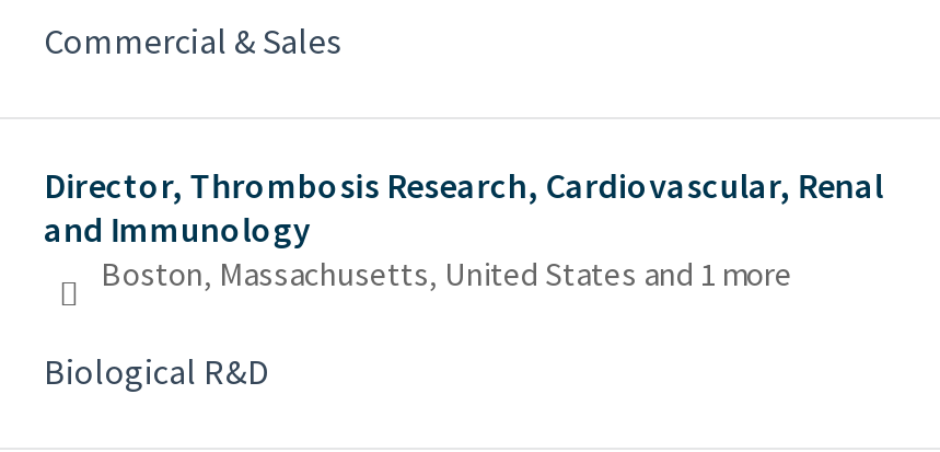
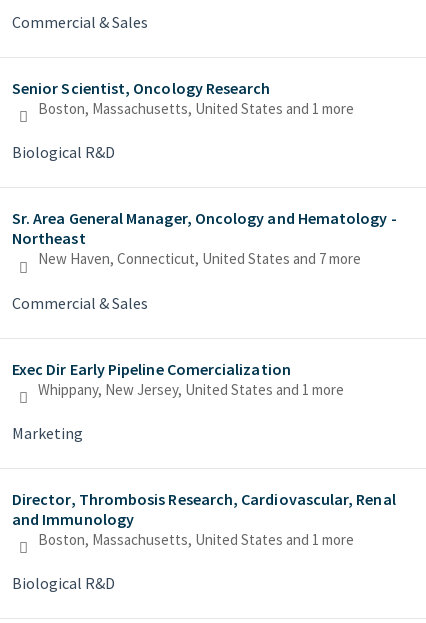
+ Senior Scientist, Oncology Research
+ Boston, Massachusetts, United States and 1 more
+ Biological R&D
+ Sr. Area General Manager, Oncology and Hematology -
+ Northeast
+ New Haven, Connecticut, United States and 7 more
+ Commercial & Sales
+ Exec Dir Early Pipeline Comercialization
+ Whippany, New Jersey, United States and 1 more
+ Marketing
